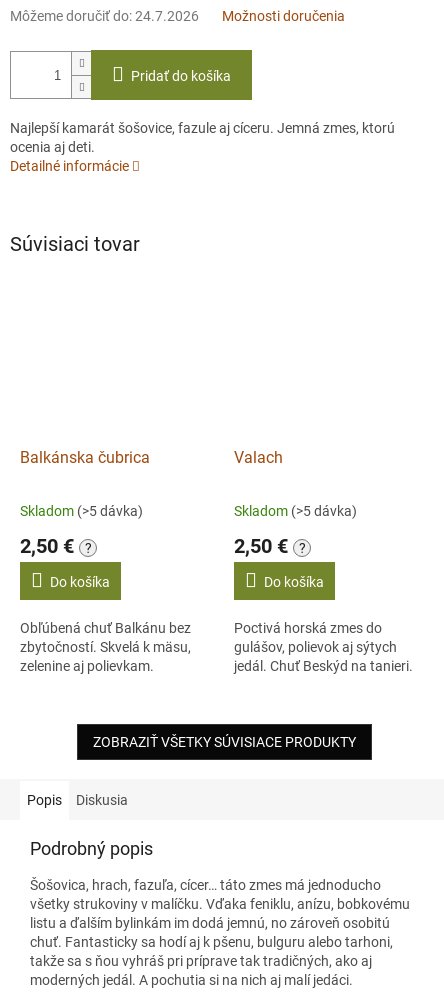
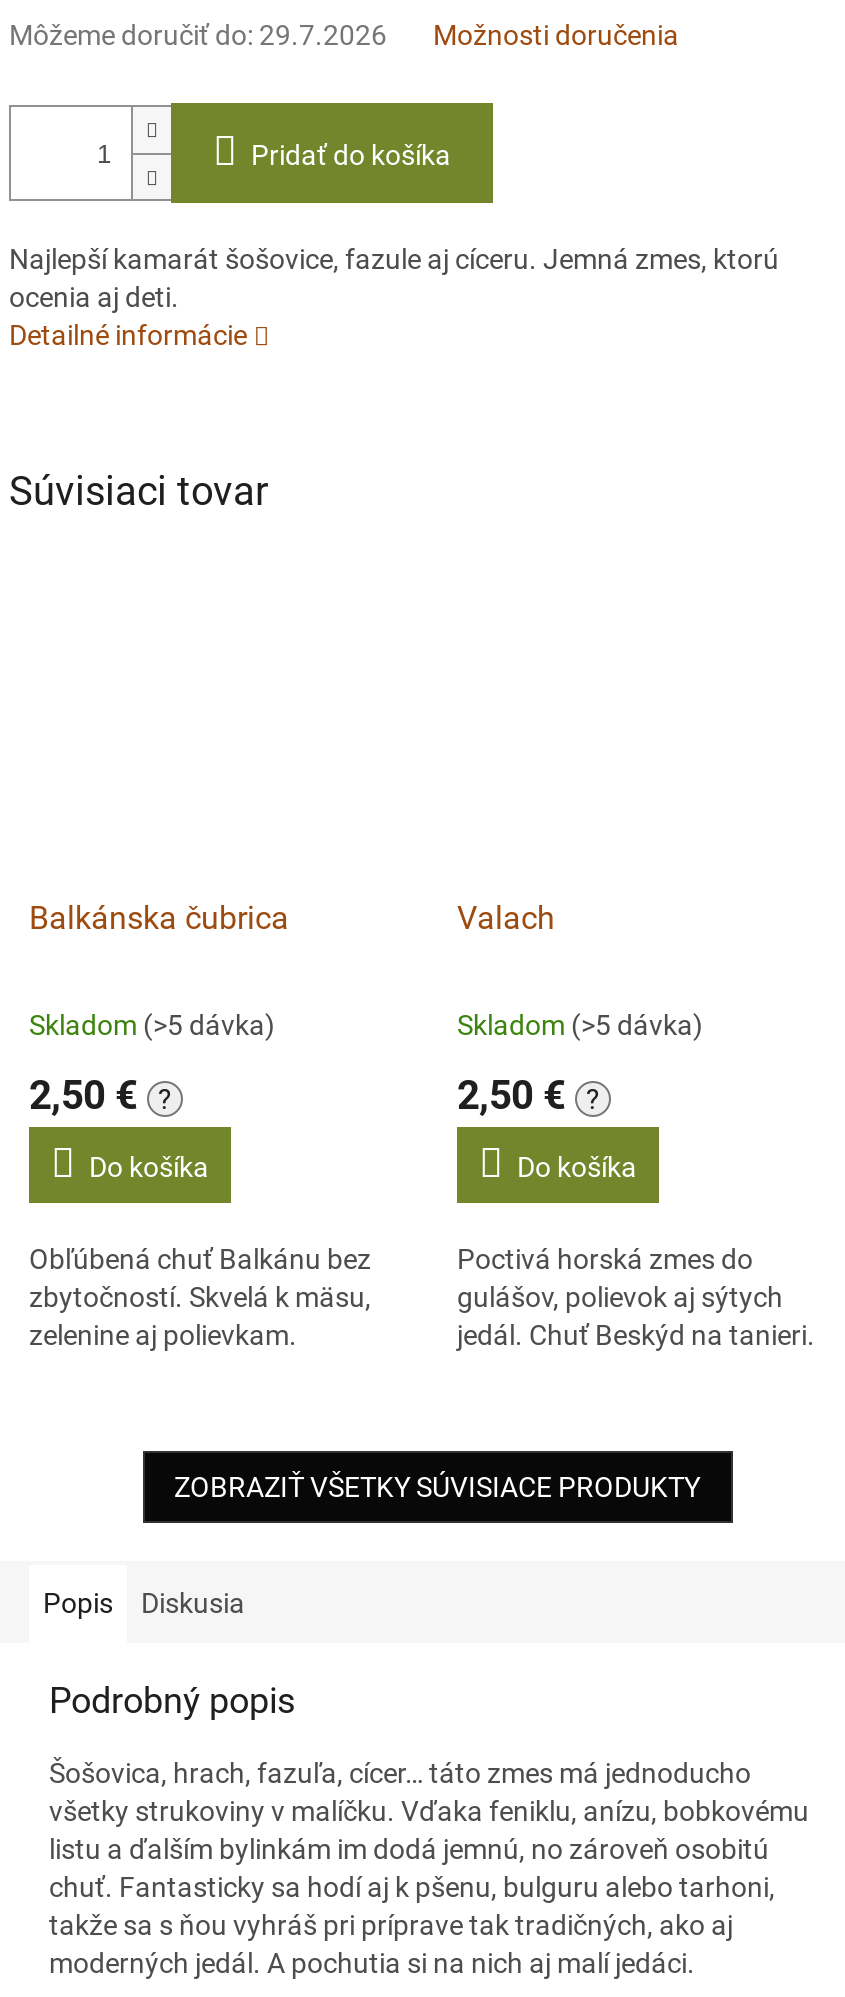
- Môžeme doručiť do: 24.7.2026
+ Môžeme doručiť do: 29.7.2026
